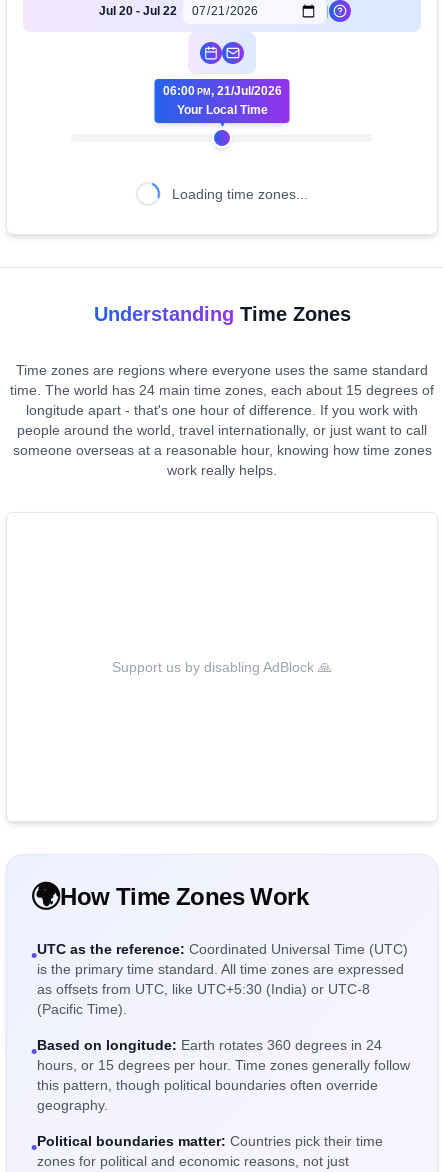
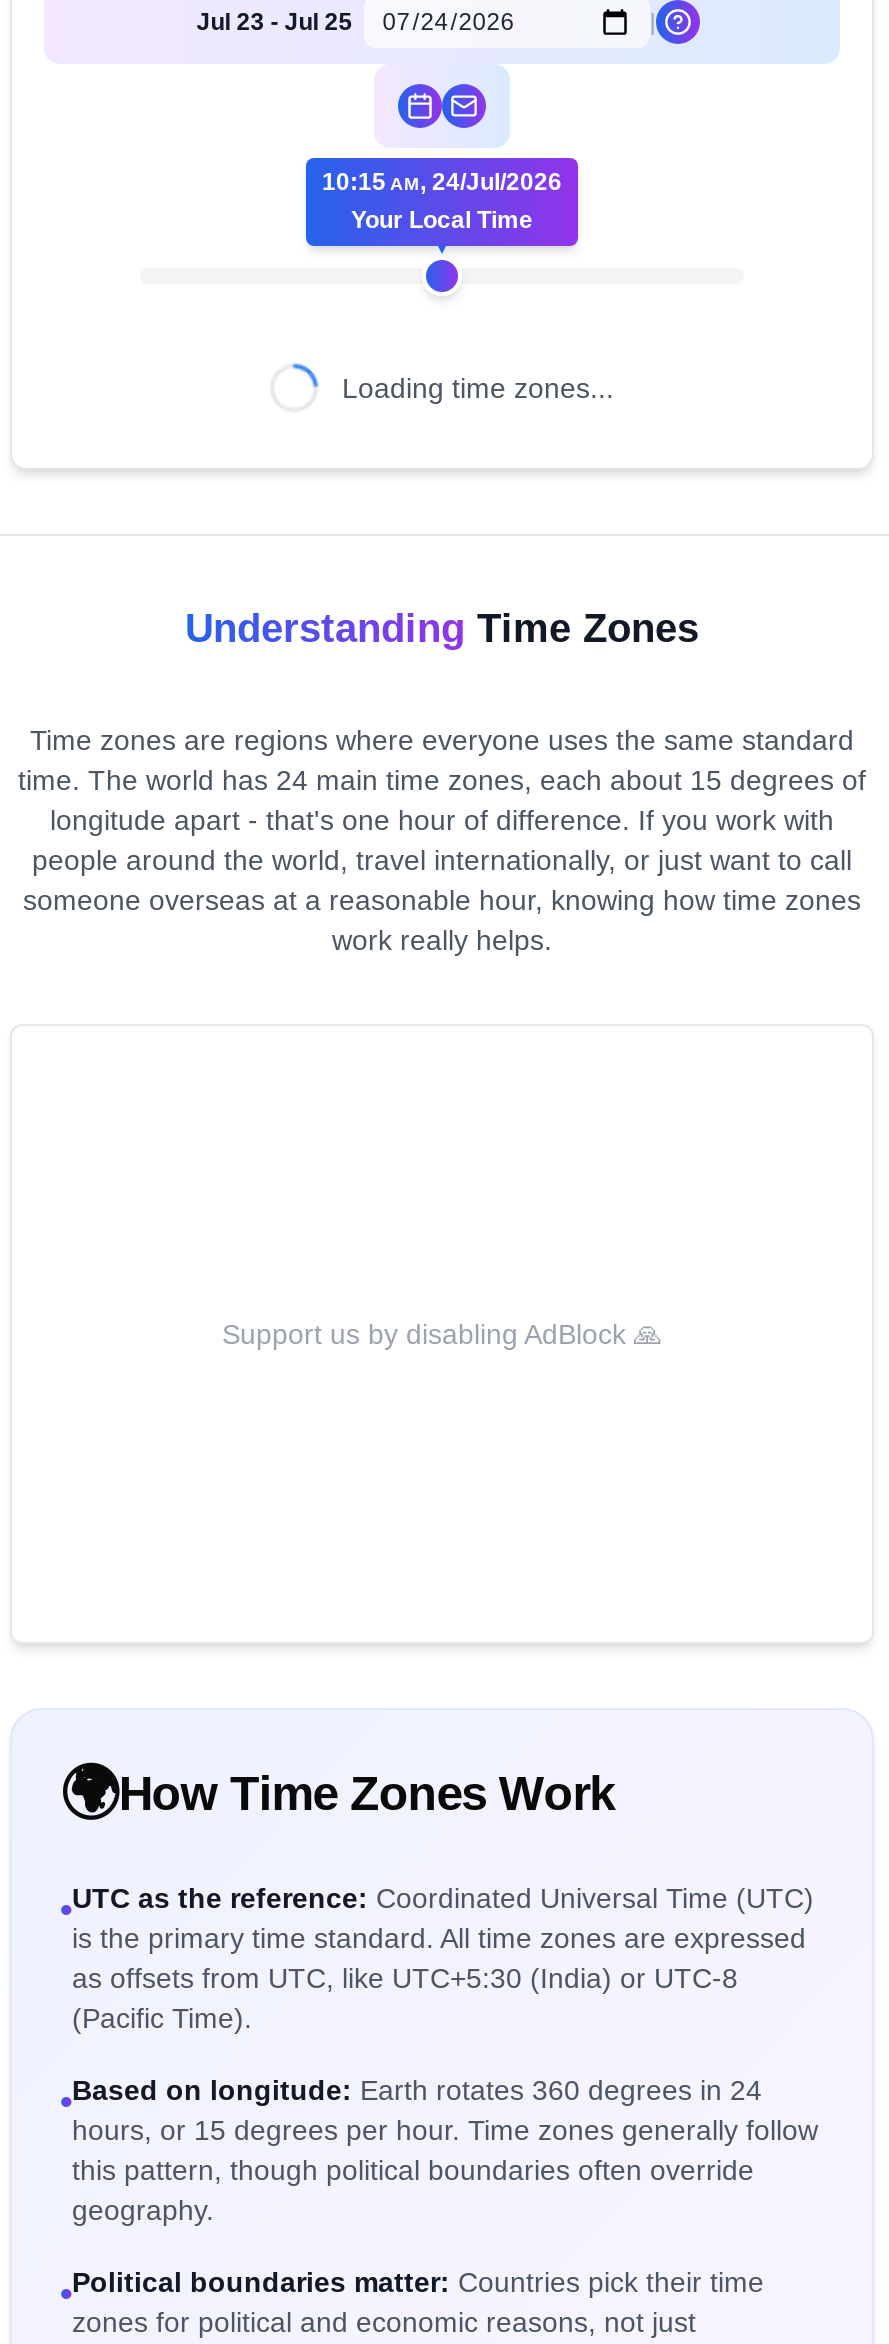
- Jul 20 - Jul 22
+ Jul 23 - Jul 25

- 06:00 PM, 21/Jul/2026
+ 10:15 AM, 24/Jul/2026
